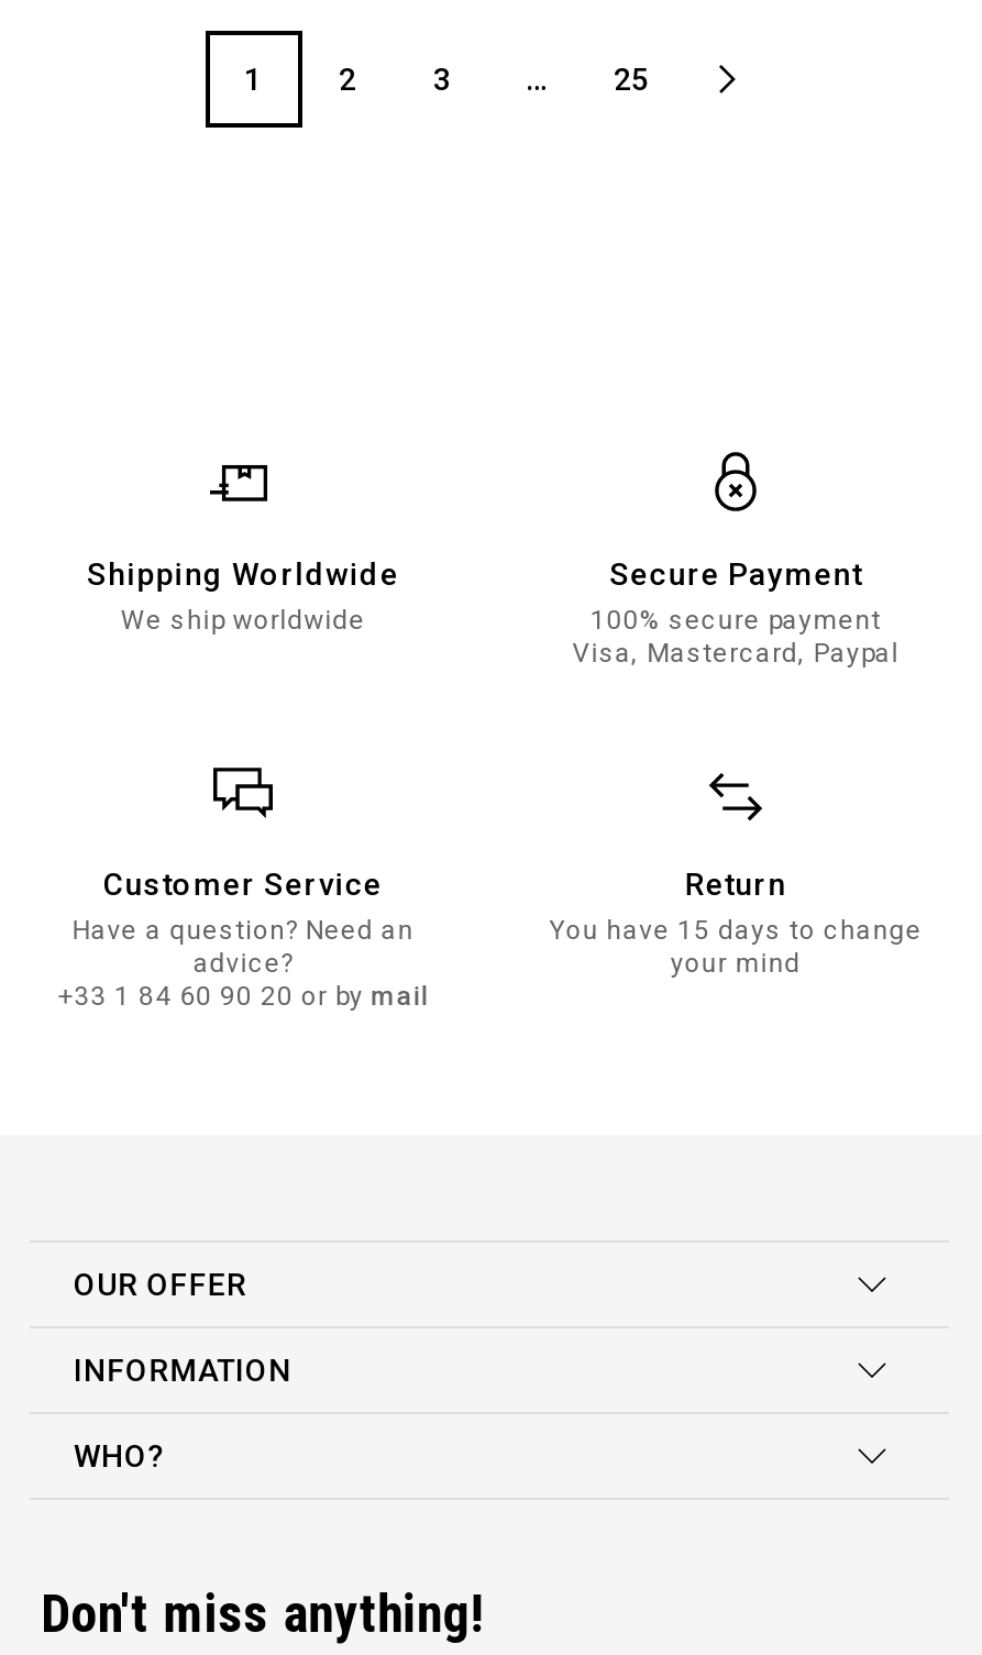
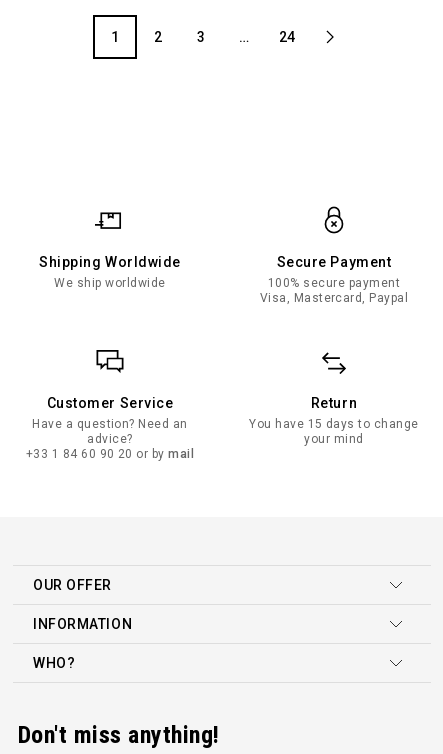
- 25
+ 24
